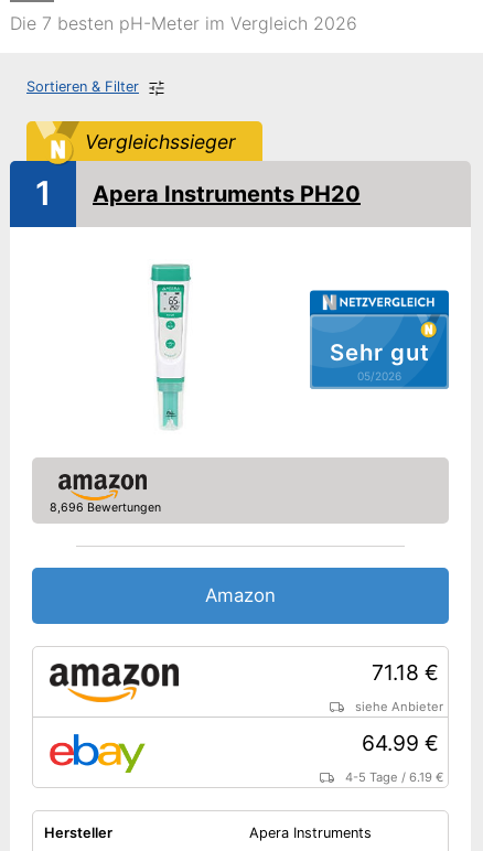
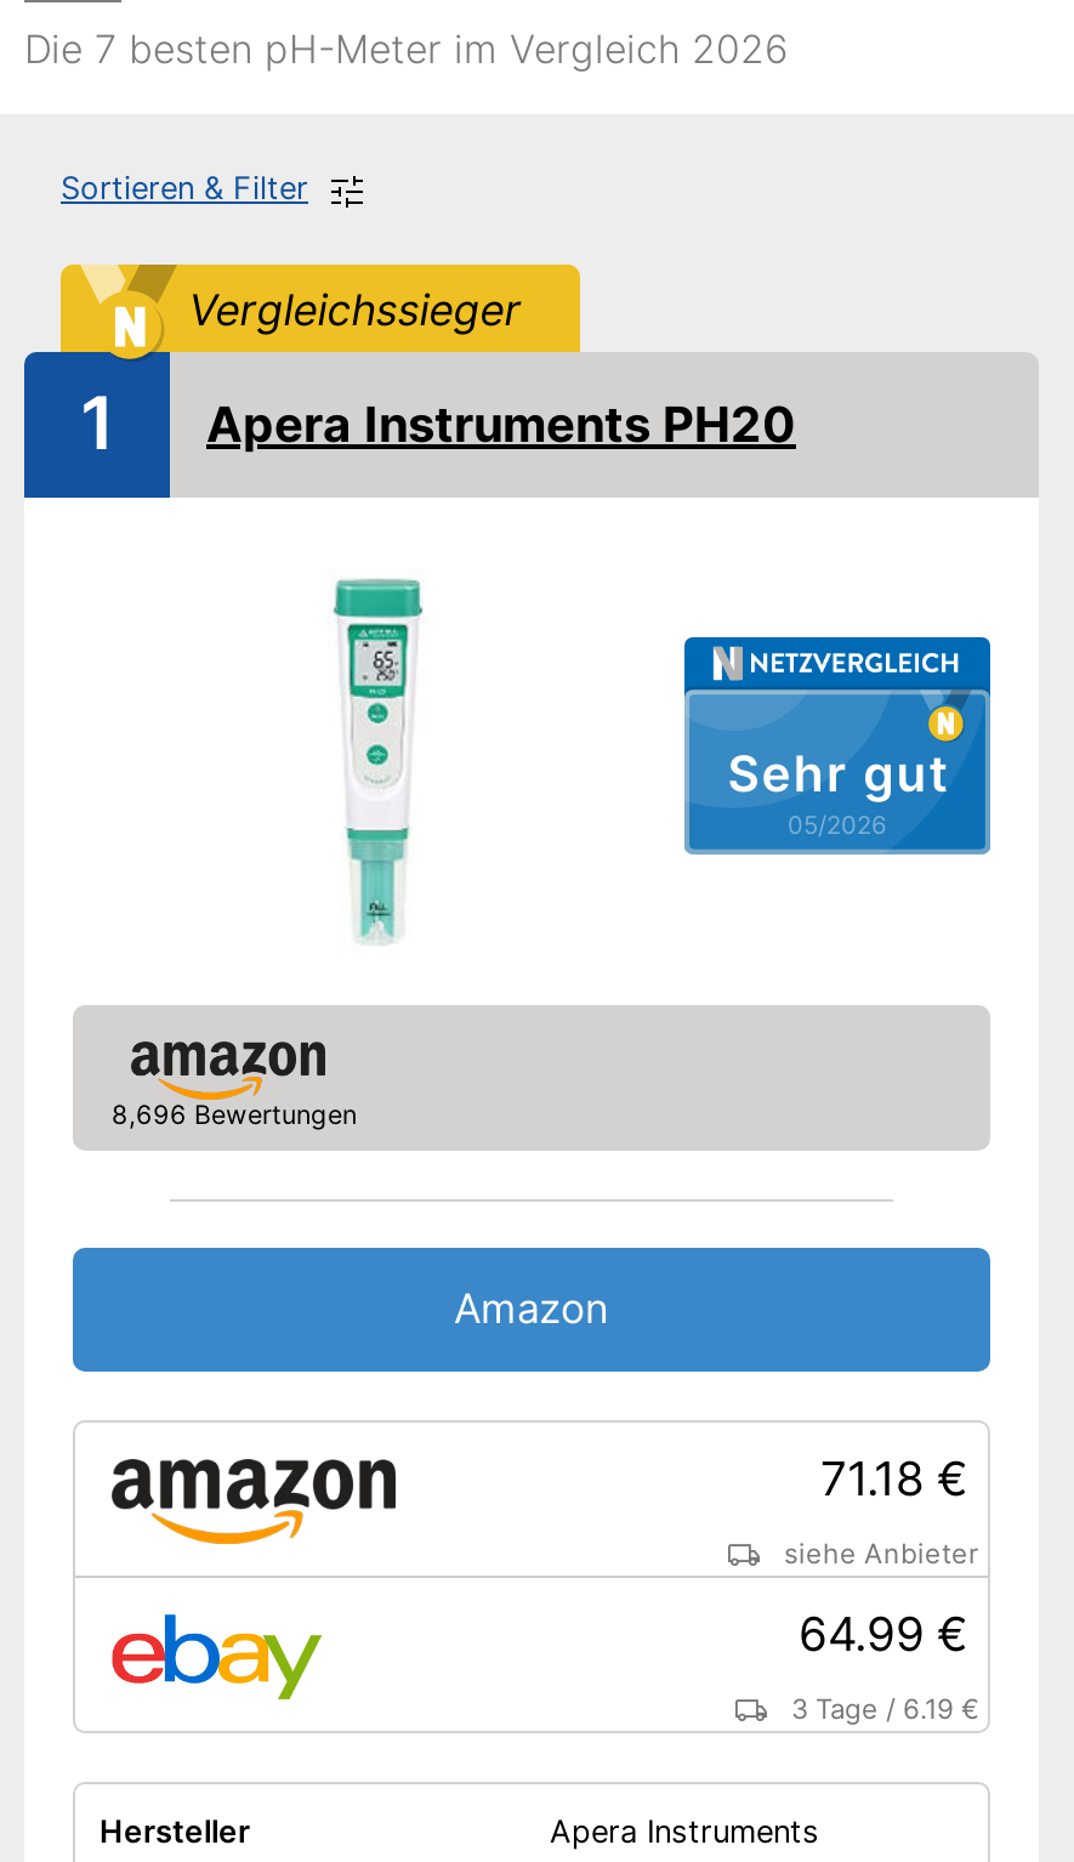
- 4-5 Tage / 6.19 €
+ 3 Tage / 6.19 €
